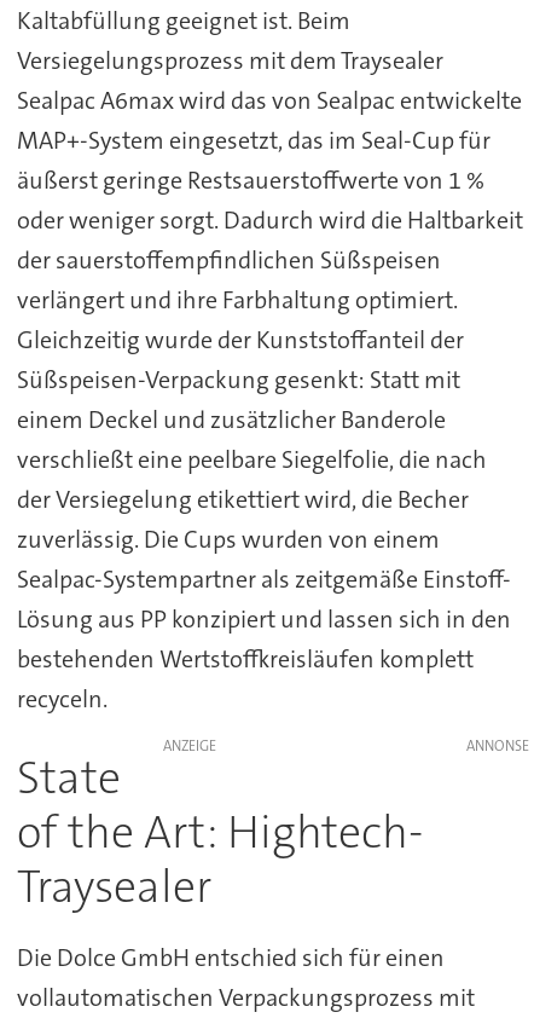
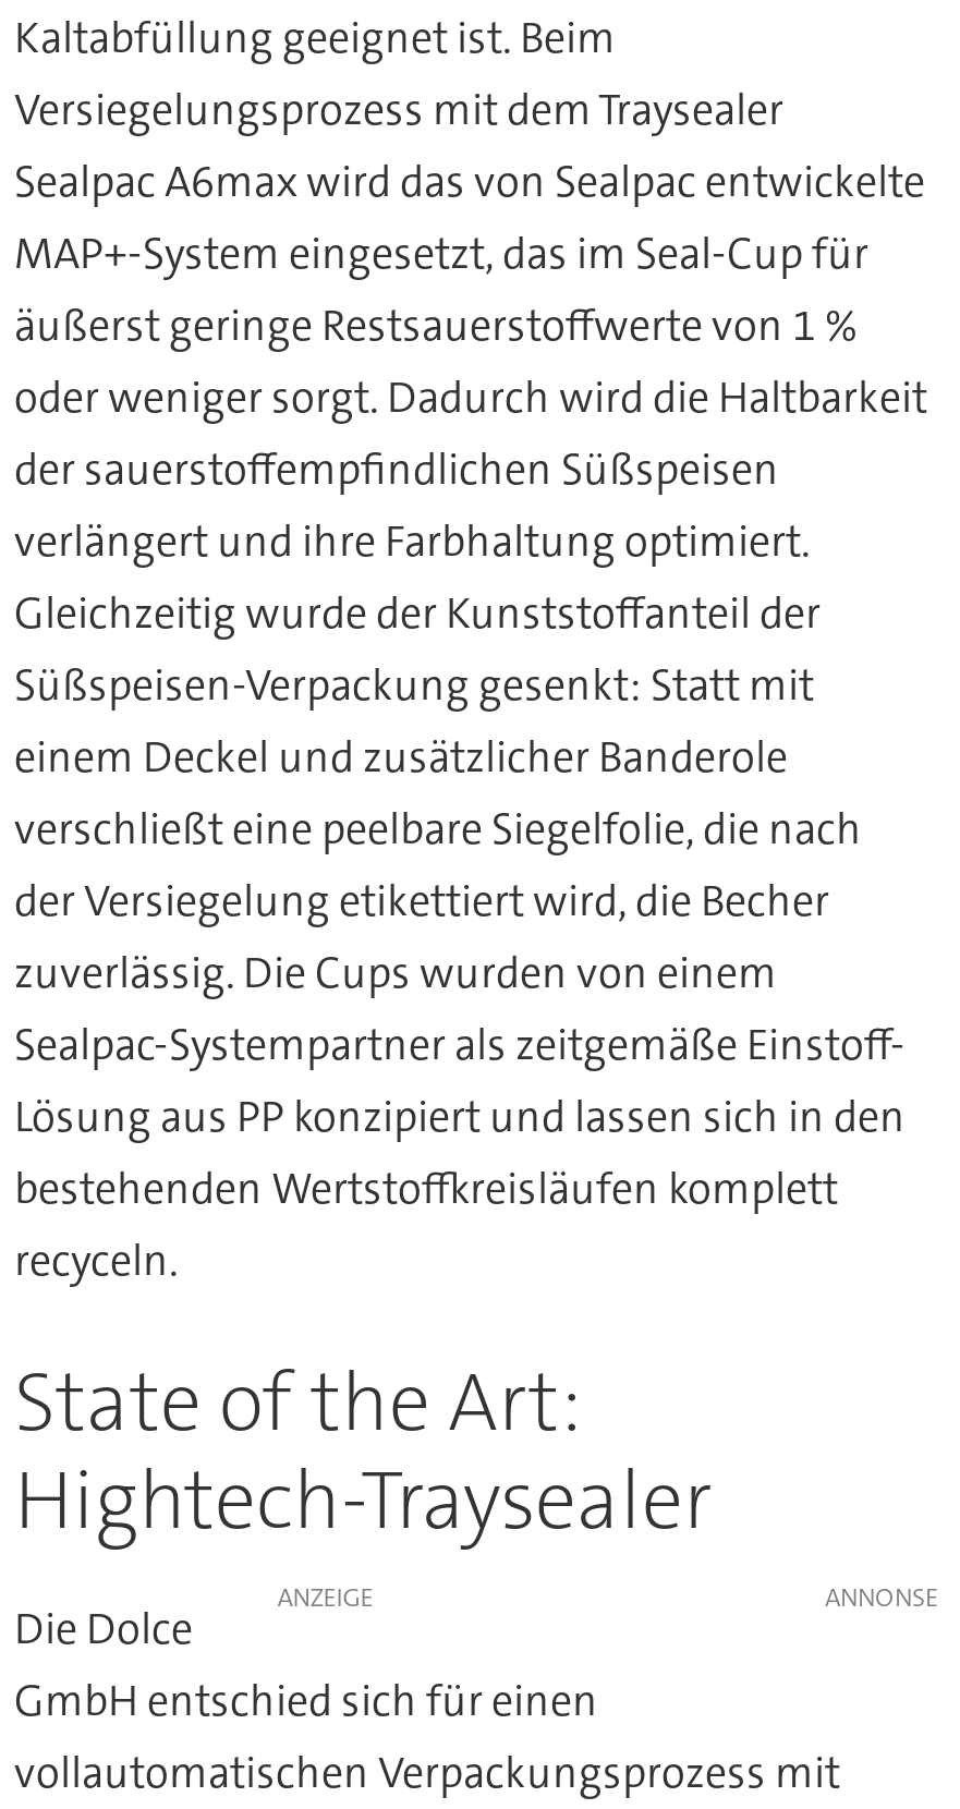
+ State of the Art:
+ Hightech-Traysealer

moved down: ANZEIGE

- State
- of the Art: Hightech-
- Traysealer
- Die Dolce GmbH entschied sich für einen
+ Die Dolce
+ GmbH entschied sich für einen
